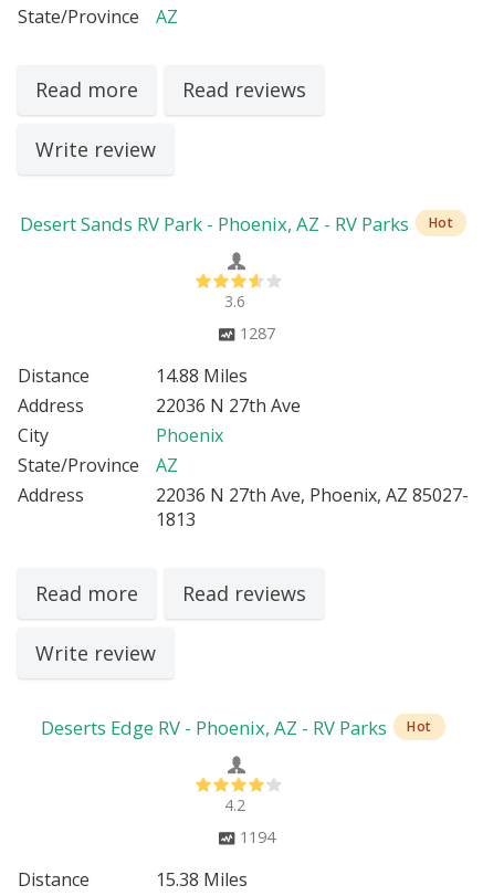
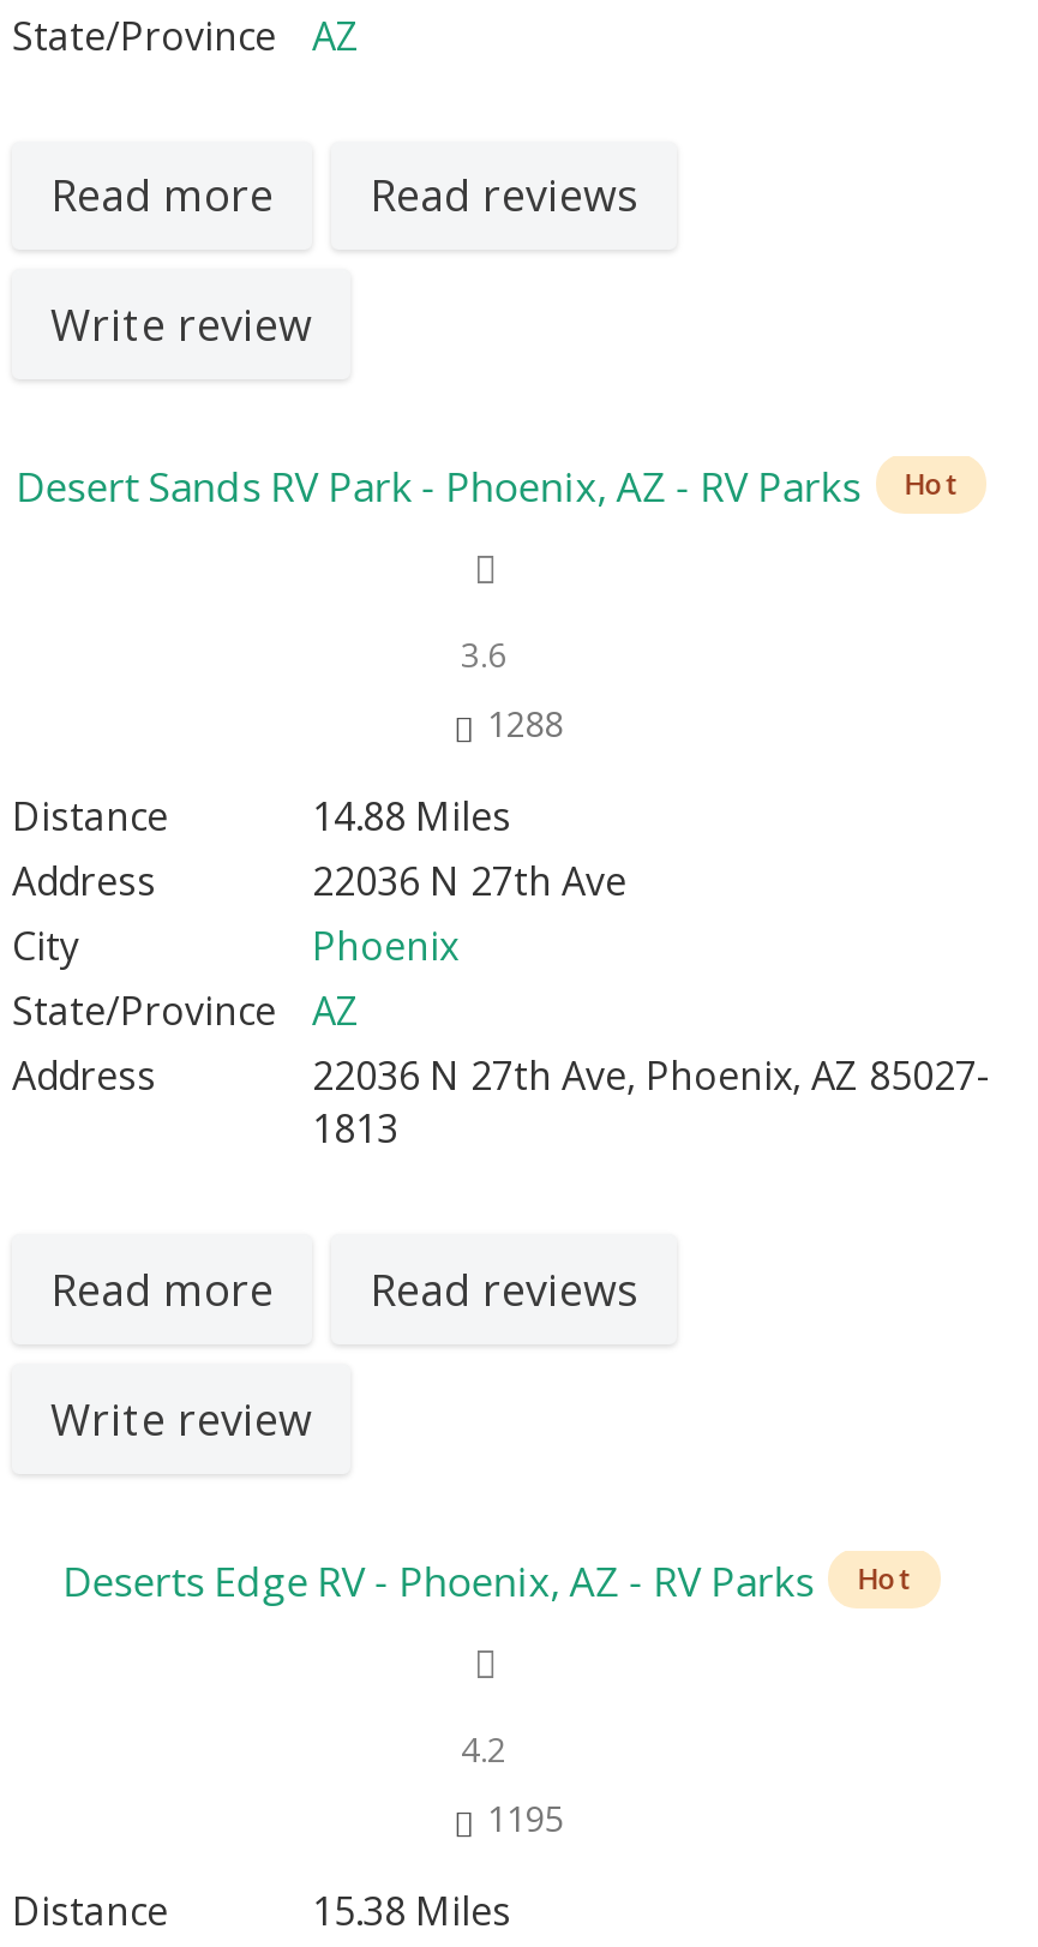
- [image]

- 1287
+ 1288

- [image]

- 1194
+ 1195
